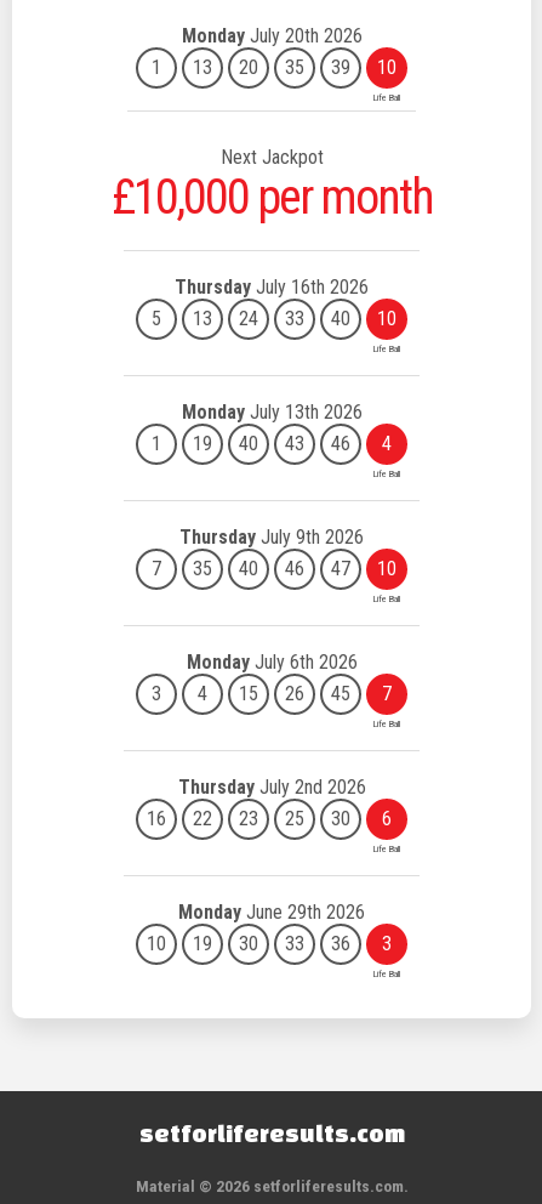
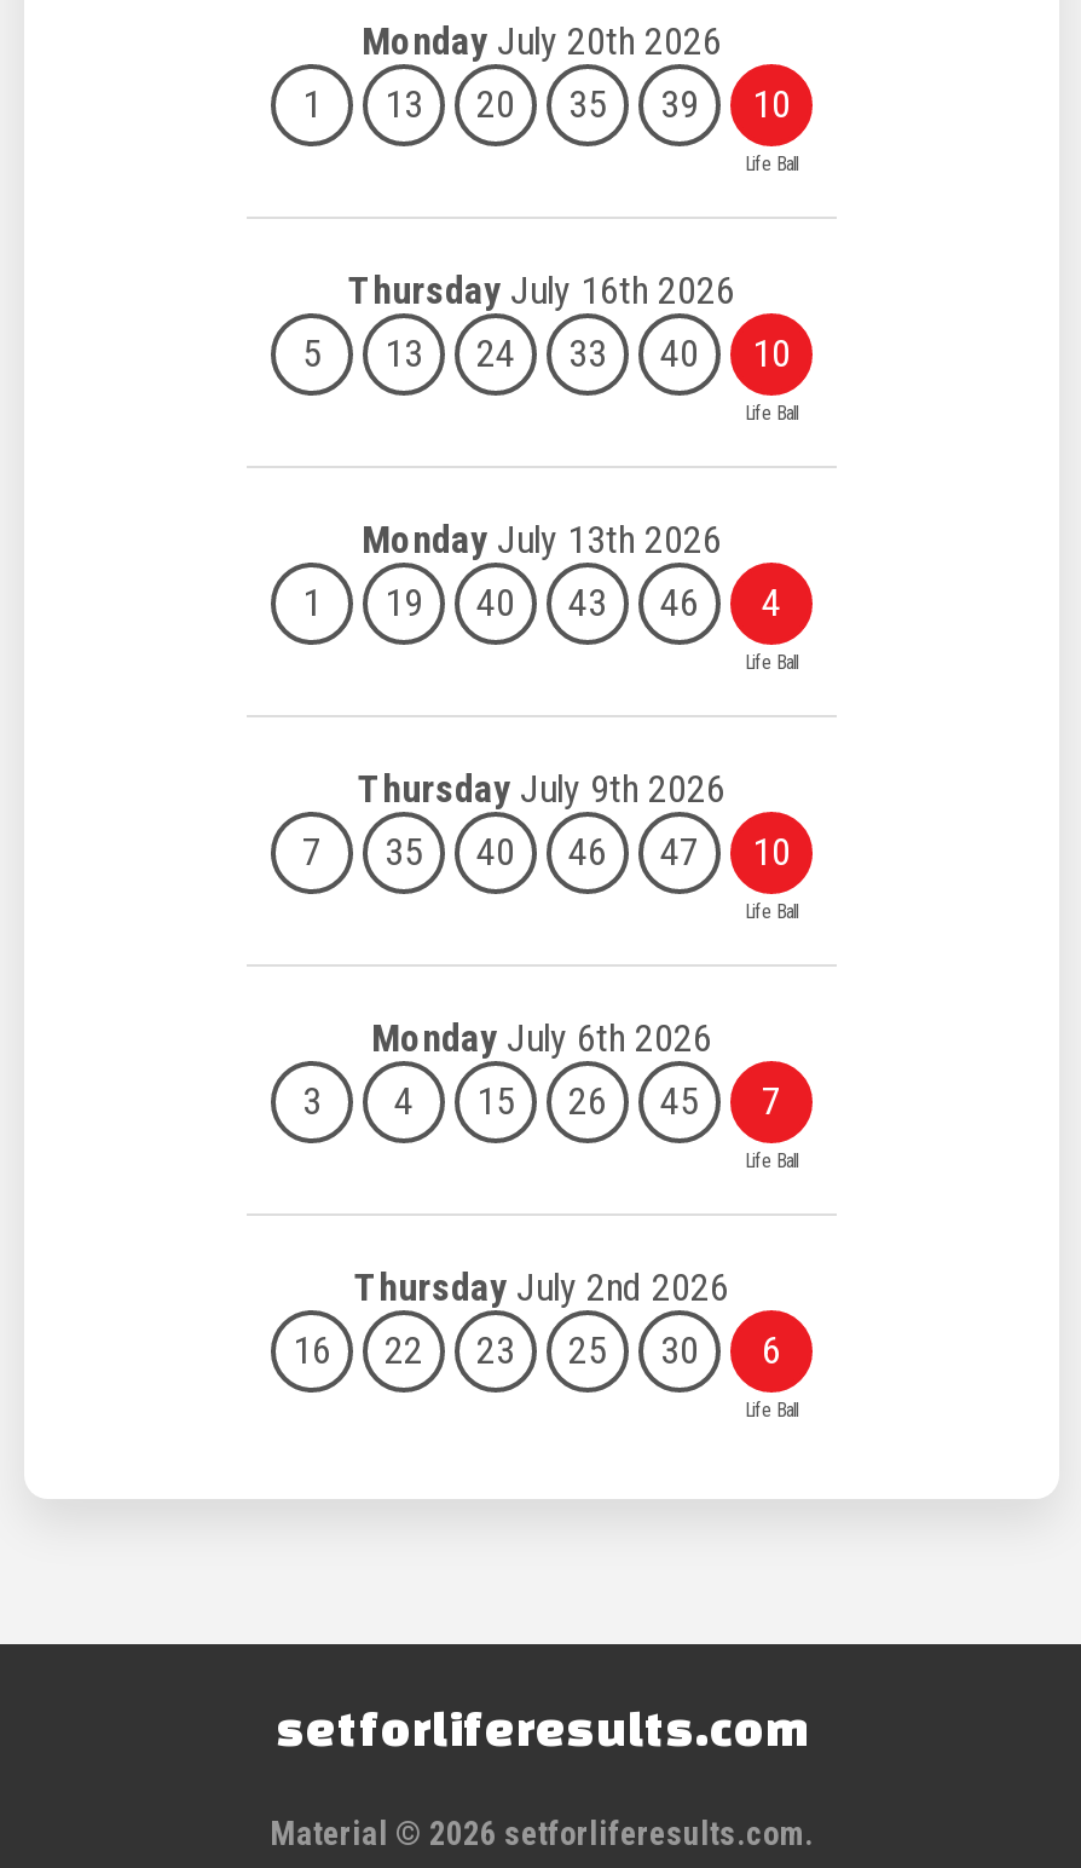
- Next Jackpot
- £10,000 per month

- Monday June 29th 2026
- 10
- 19
- 30
- 33
- 36
- 3
